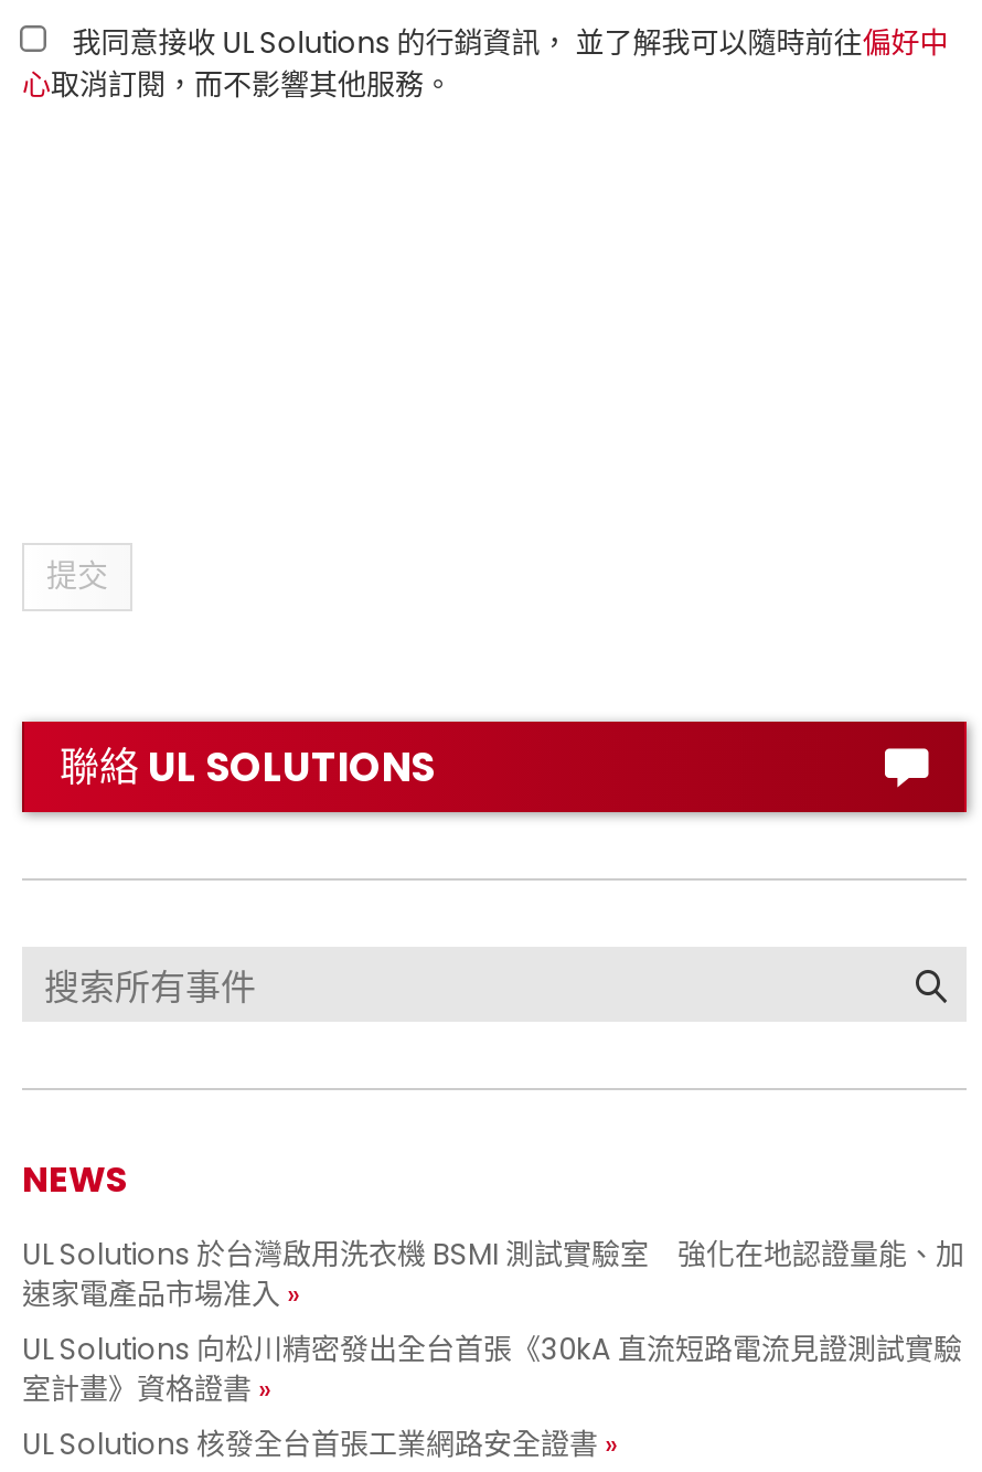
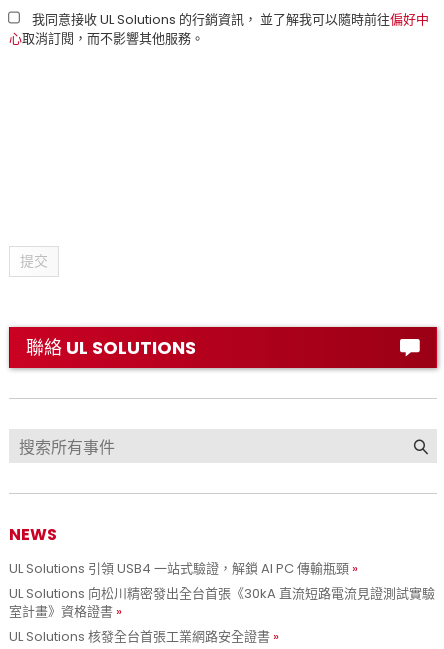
- UL Solutions 於台灣啟用洗衣機 BSMI 測試實驗室 強化在地認證量能、加
- 速家電產品市場准入
+ UL Solutions 引領 USB4 一站式驗證，解鎖 AI PC 傳輸瓶頸
